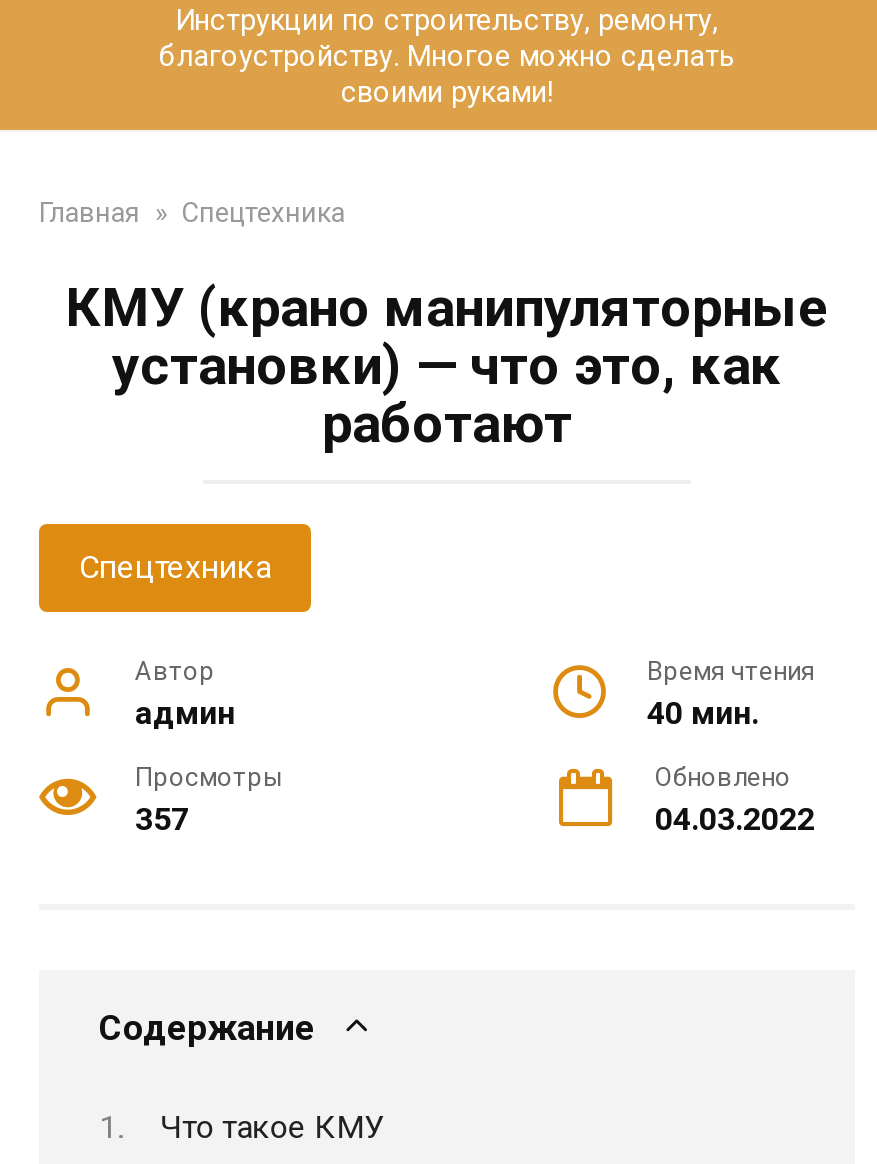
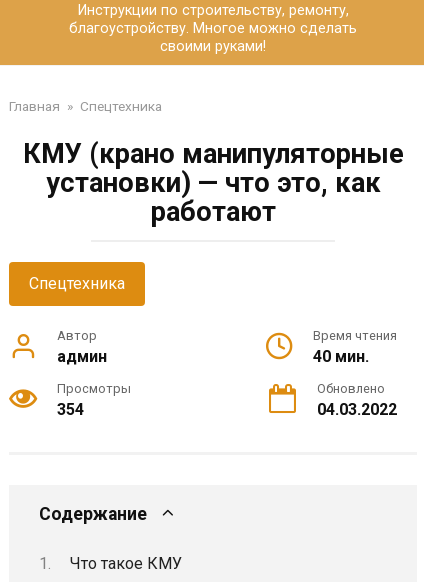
- 357
+ 354
